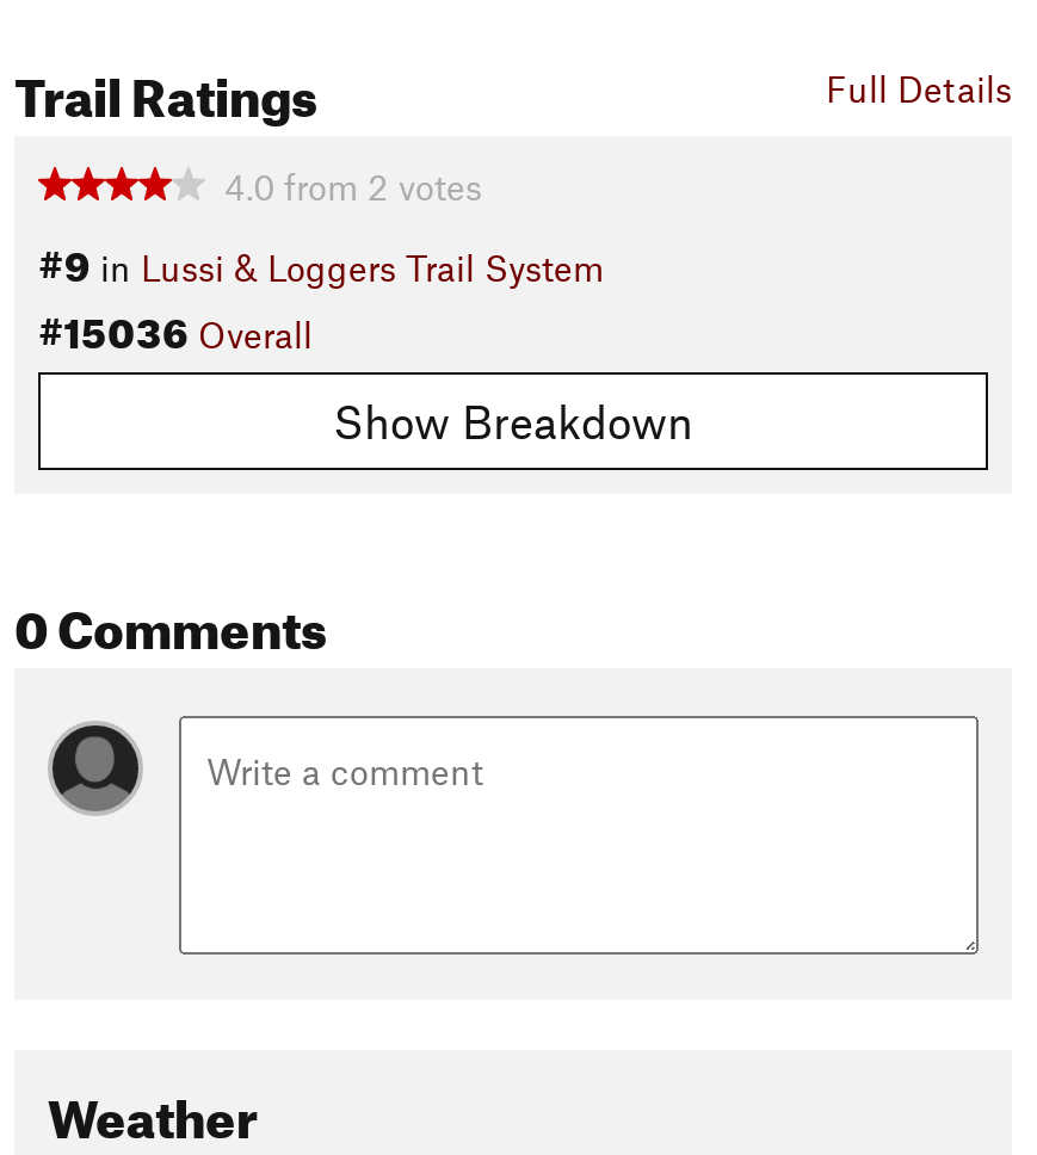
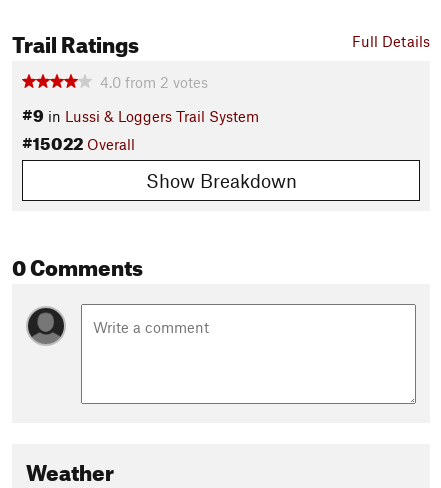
- #15036 Overall
+ #15022 Overall
